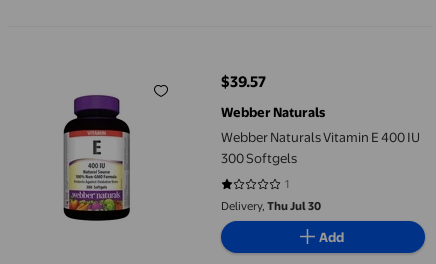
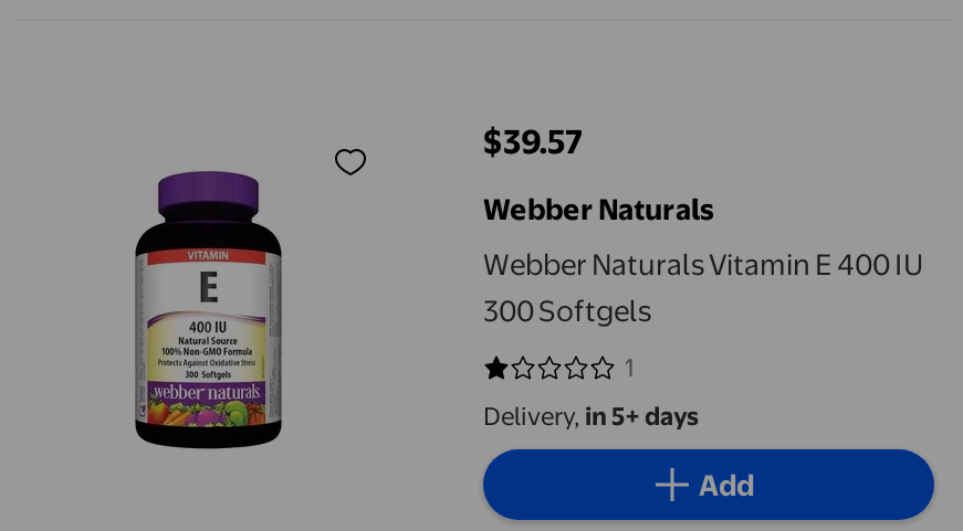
- Delivery, Thu Jul 30
+ Delivery, in 5+ days
